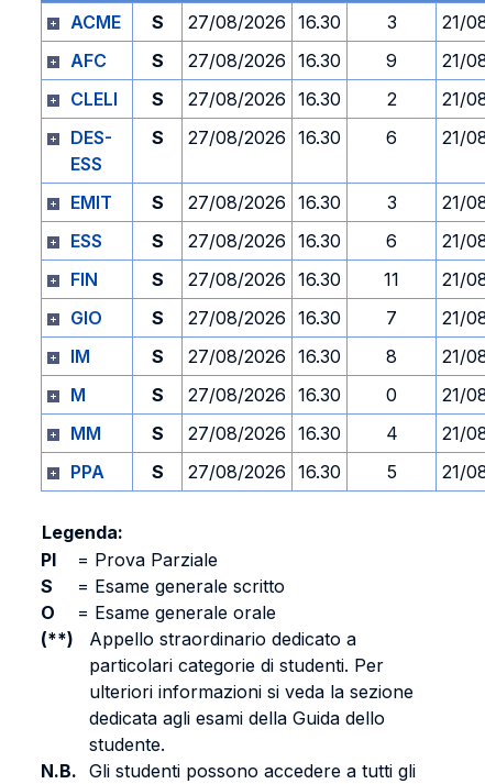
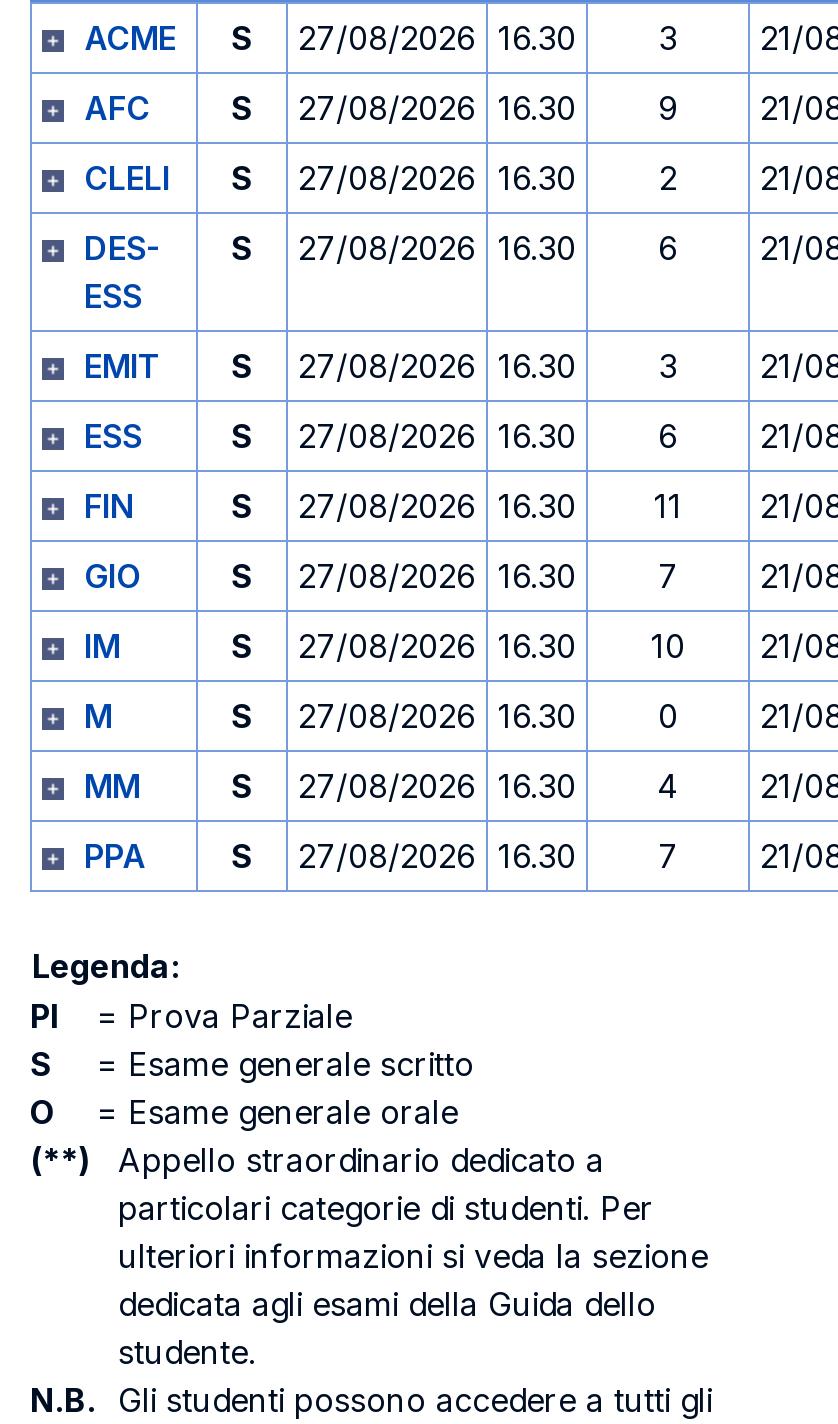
- 8
+ 10

- 5
+ 7
